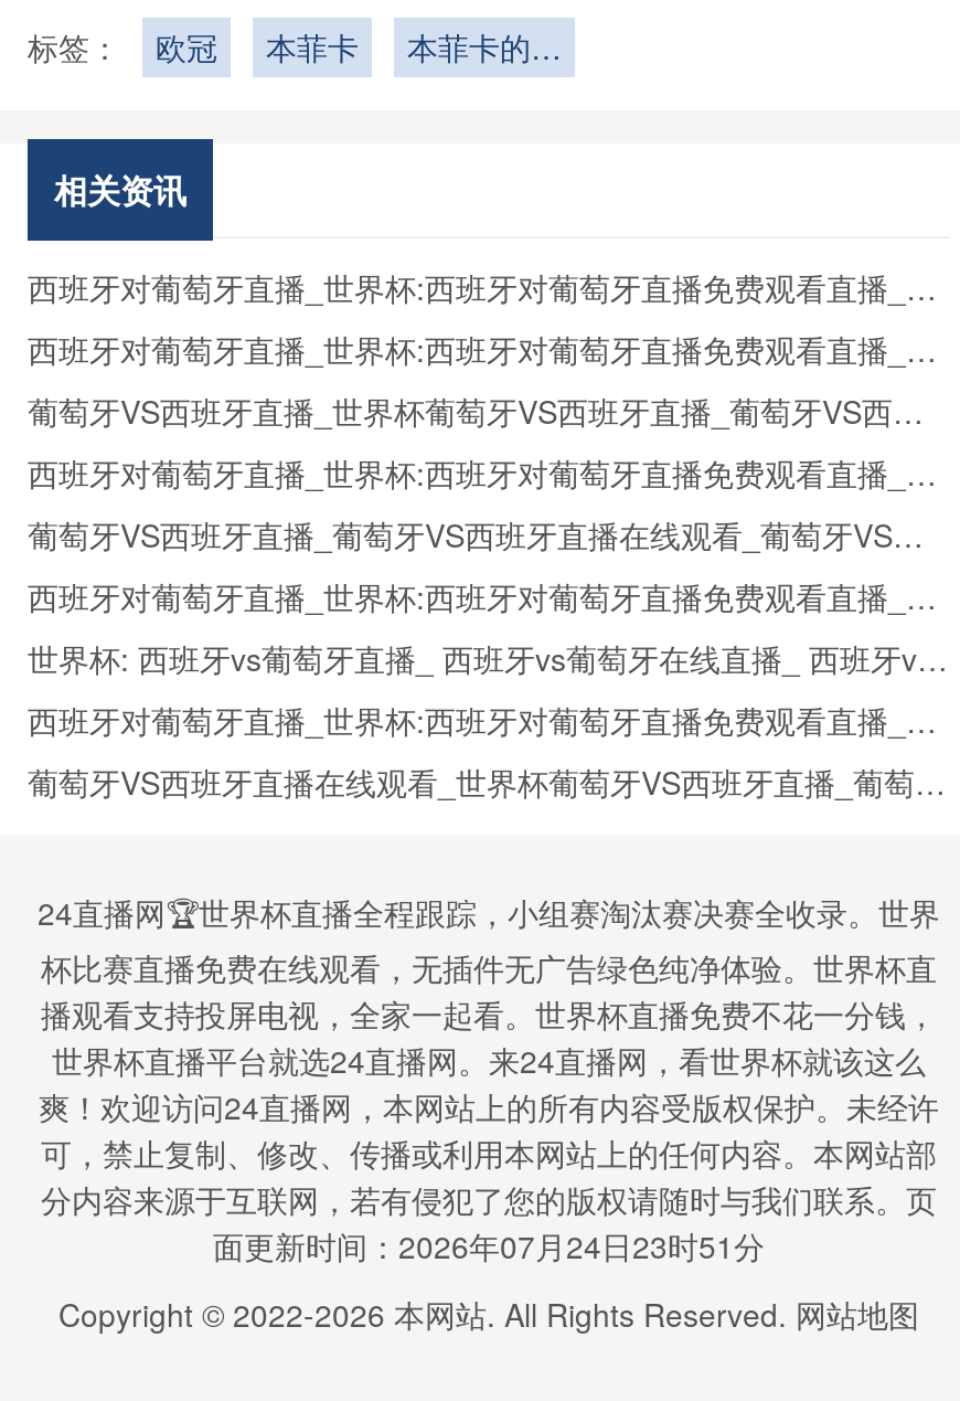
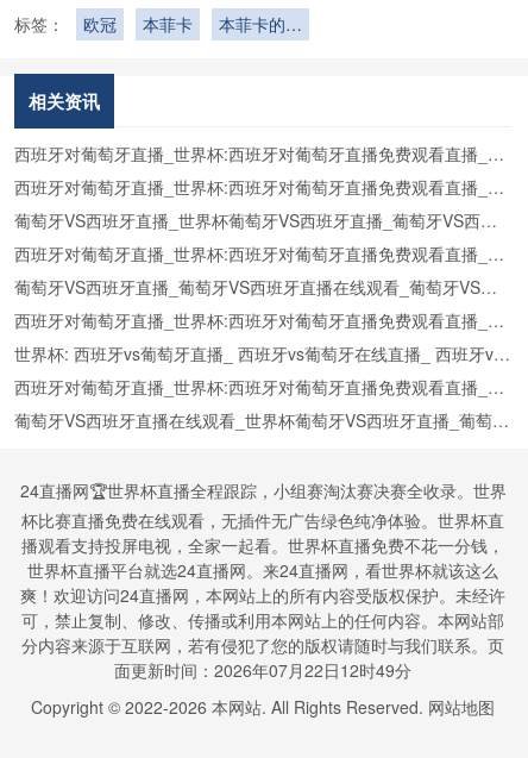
- 面更新时间：2026年07月24日23时51分
+ 面更新时间：2026年07月22日12时49分
